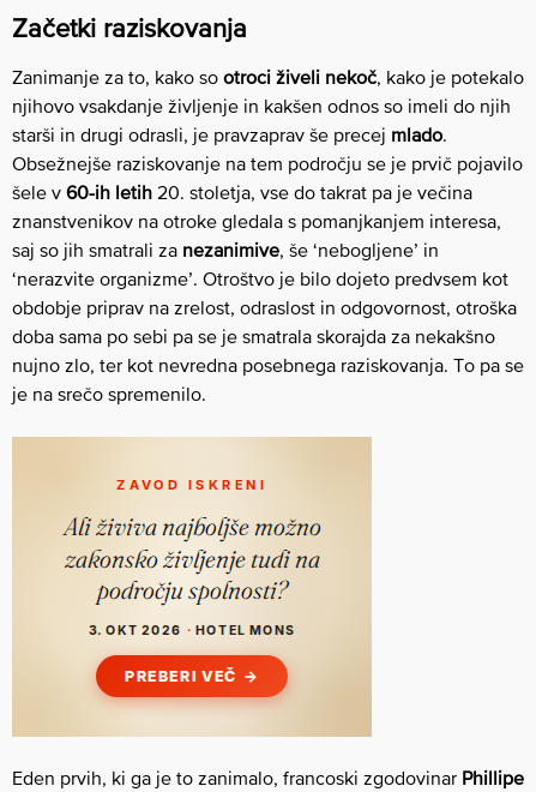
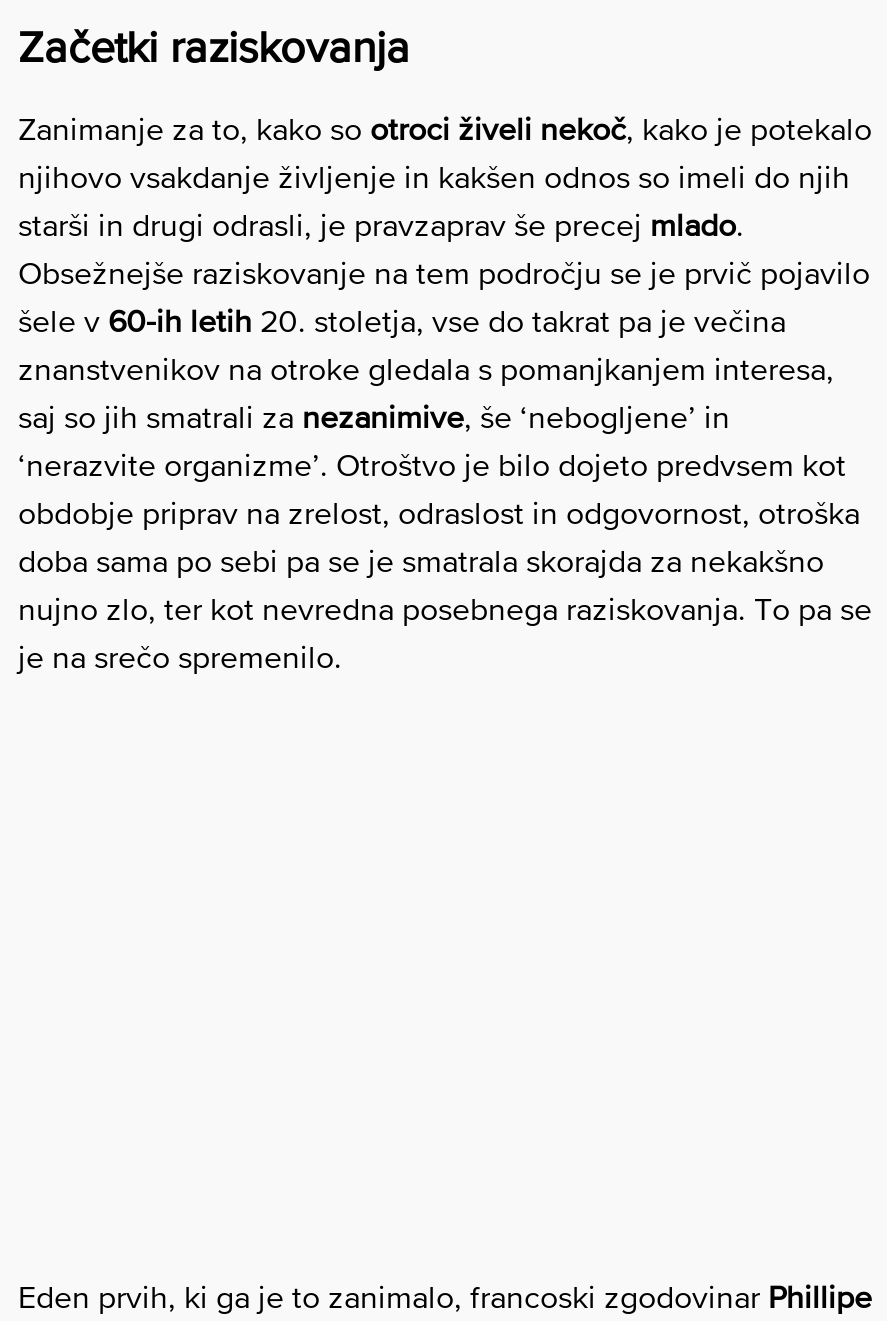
- [image]
